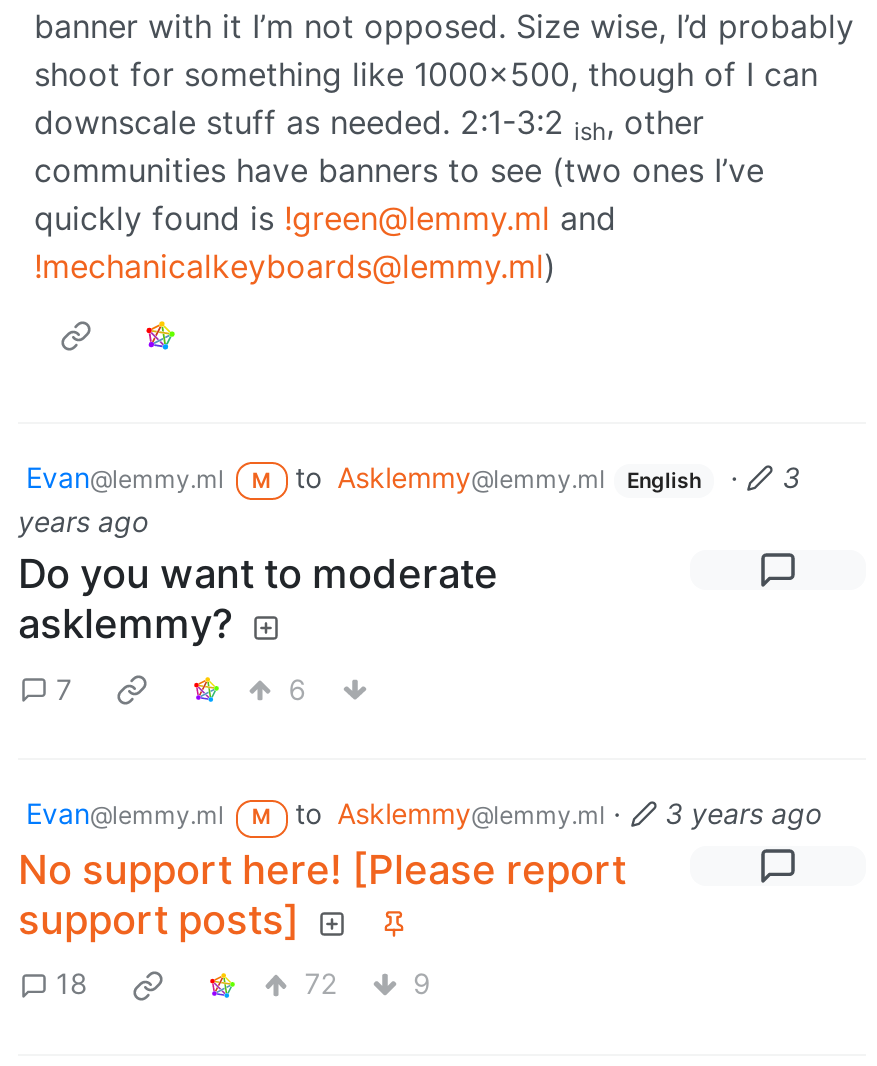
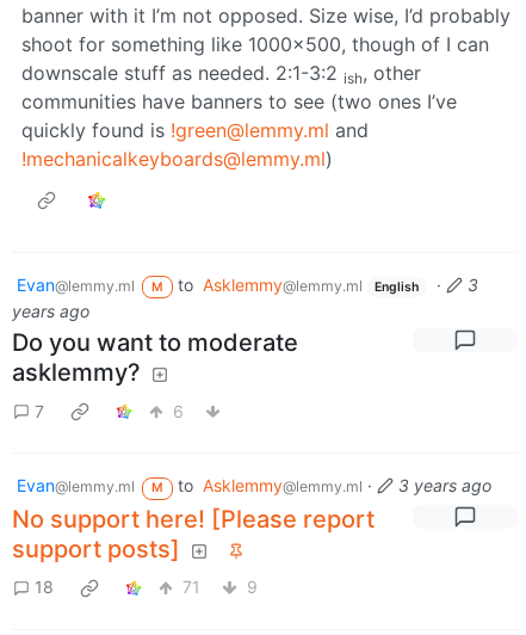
- 72
+ 71
